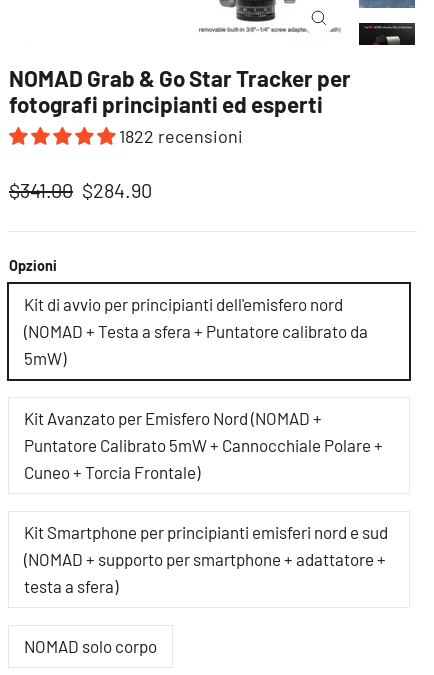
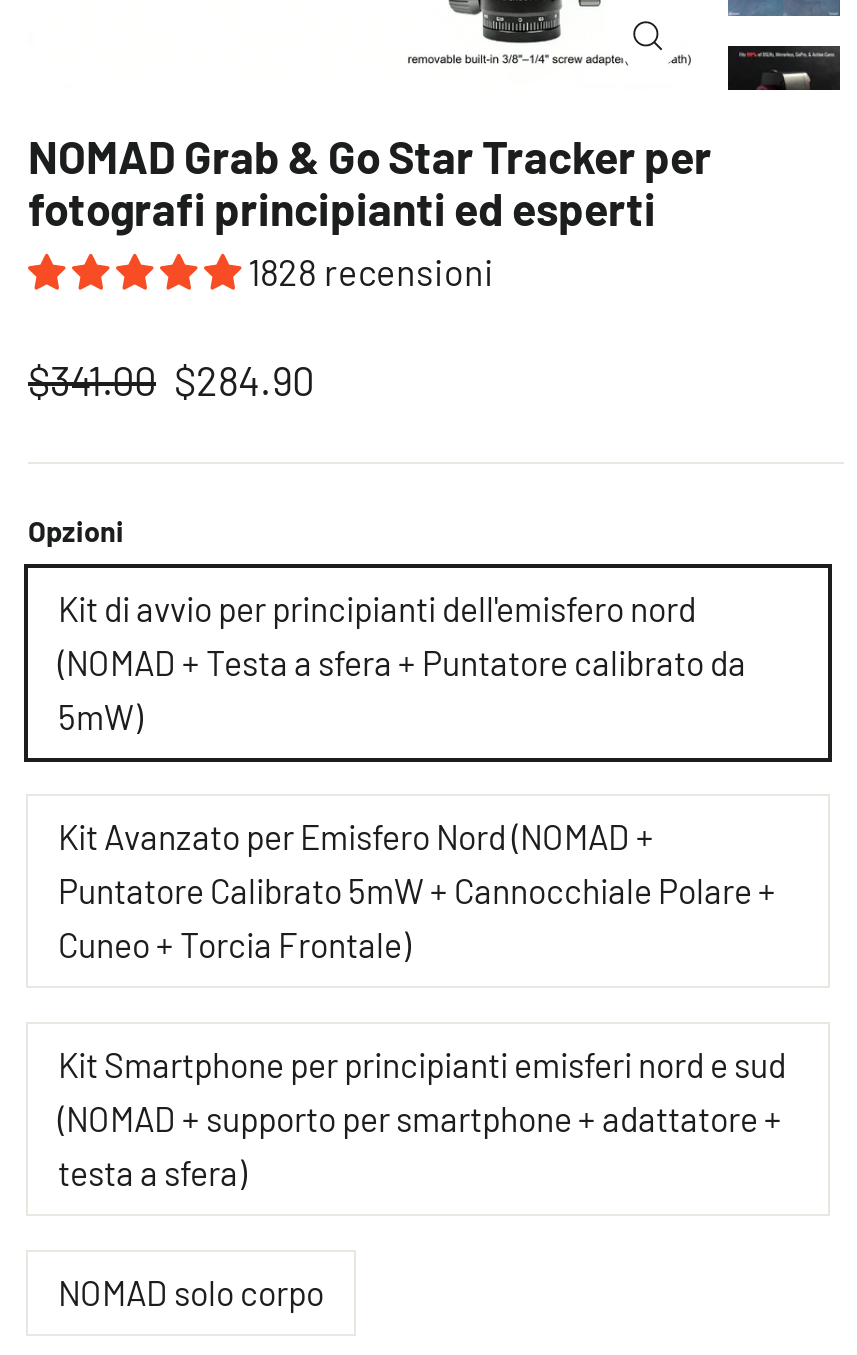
- 1822 recensioni
+ 1828 recensioni
